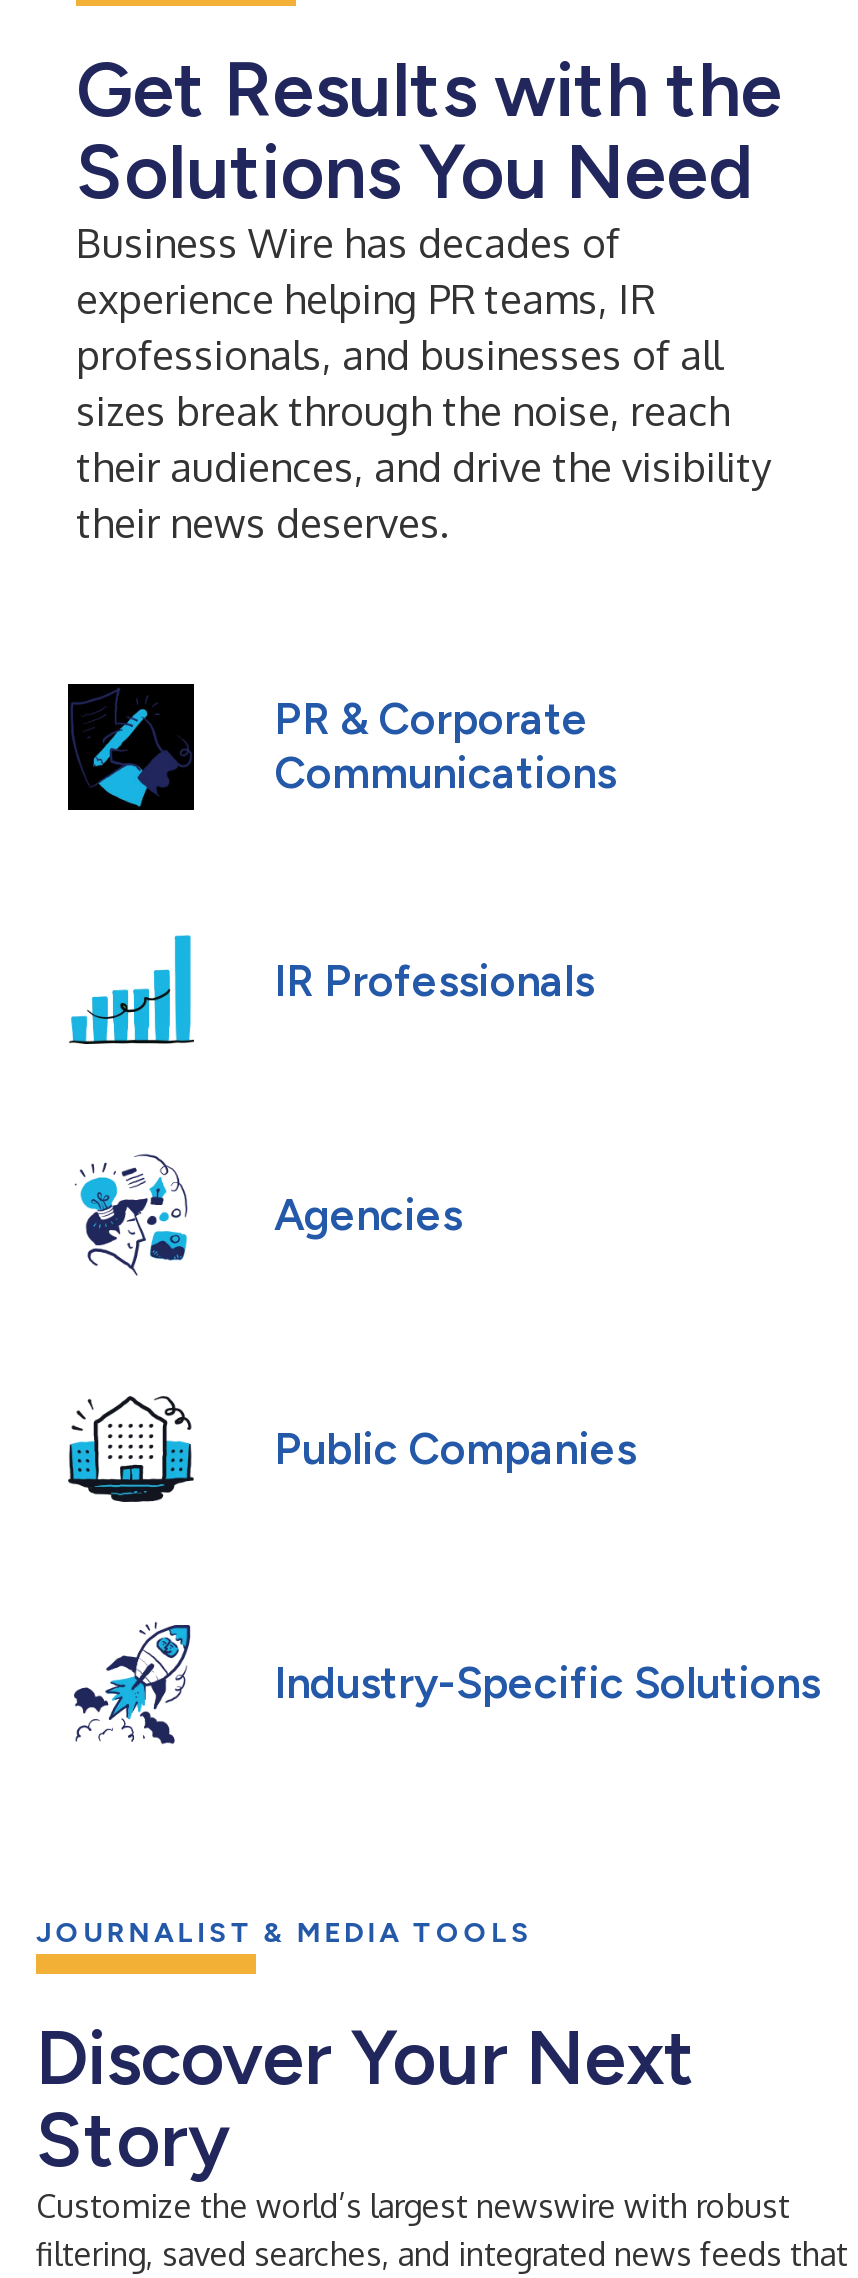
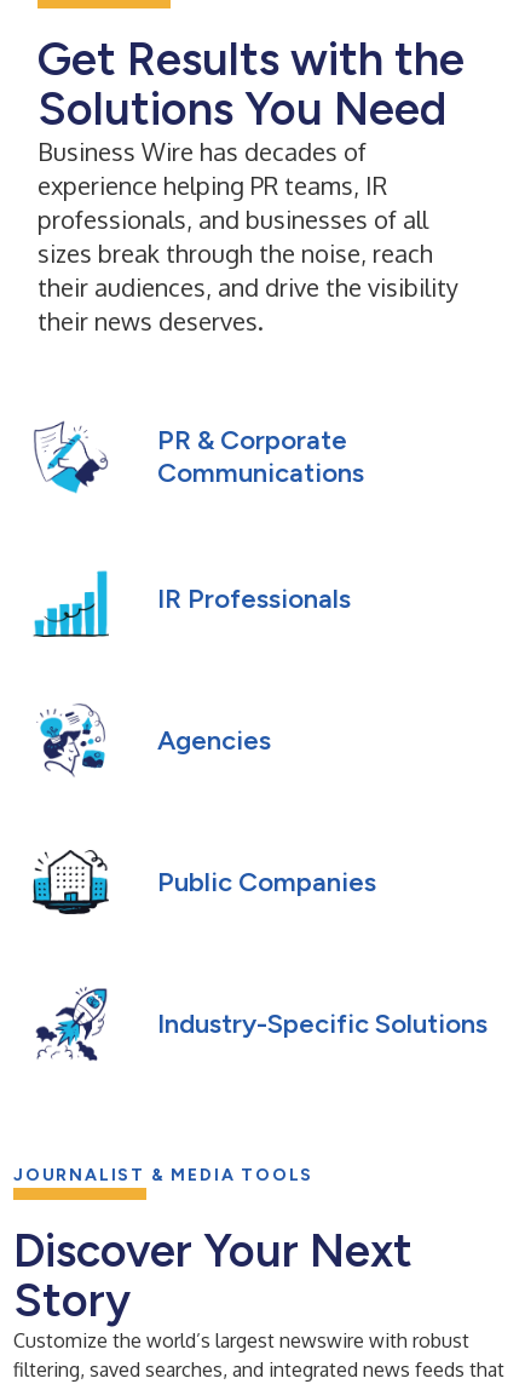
- [image]
+ [image]
